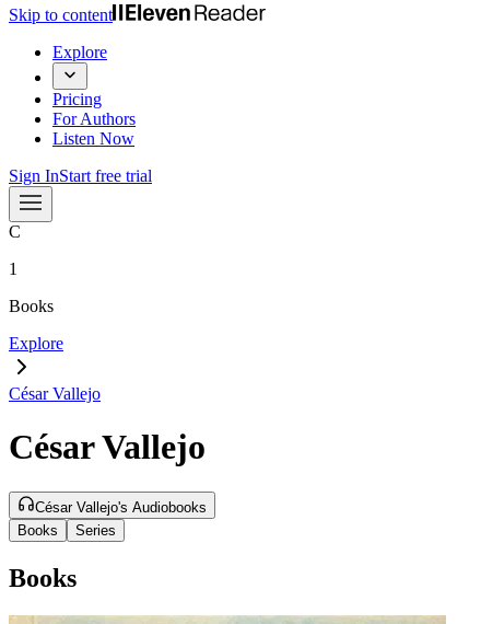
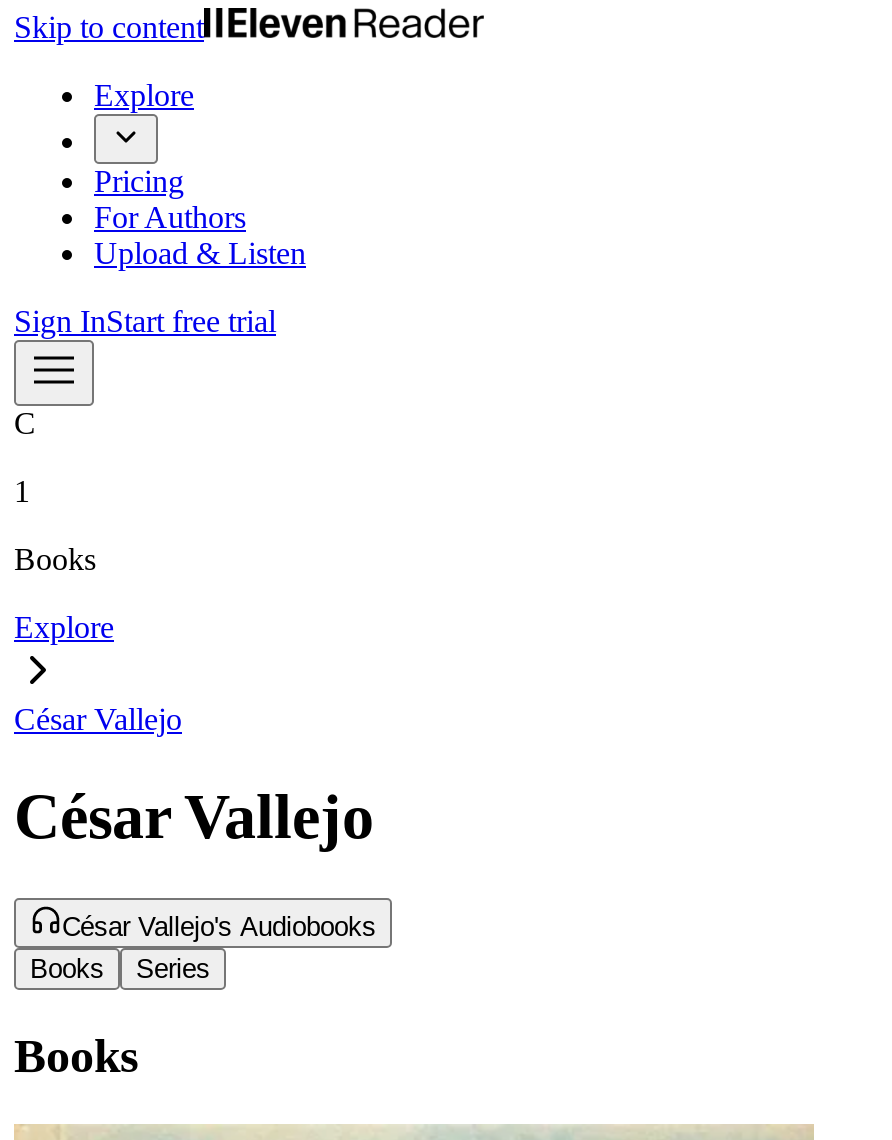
- Listen Now
+ Upload & Listen
